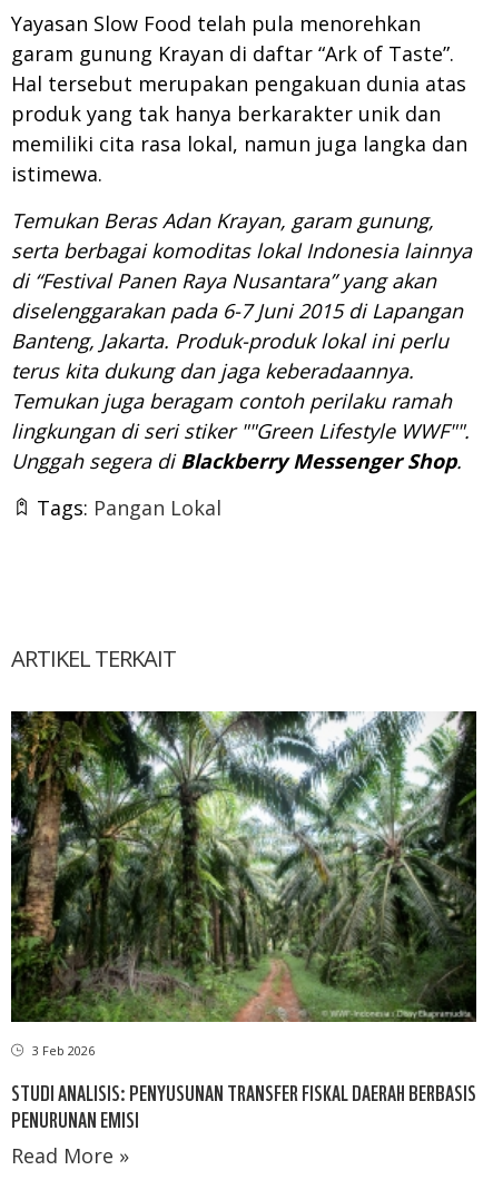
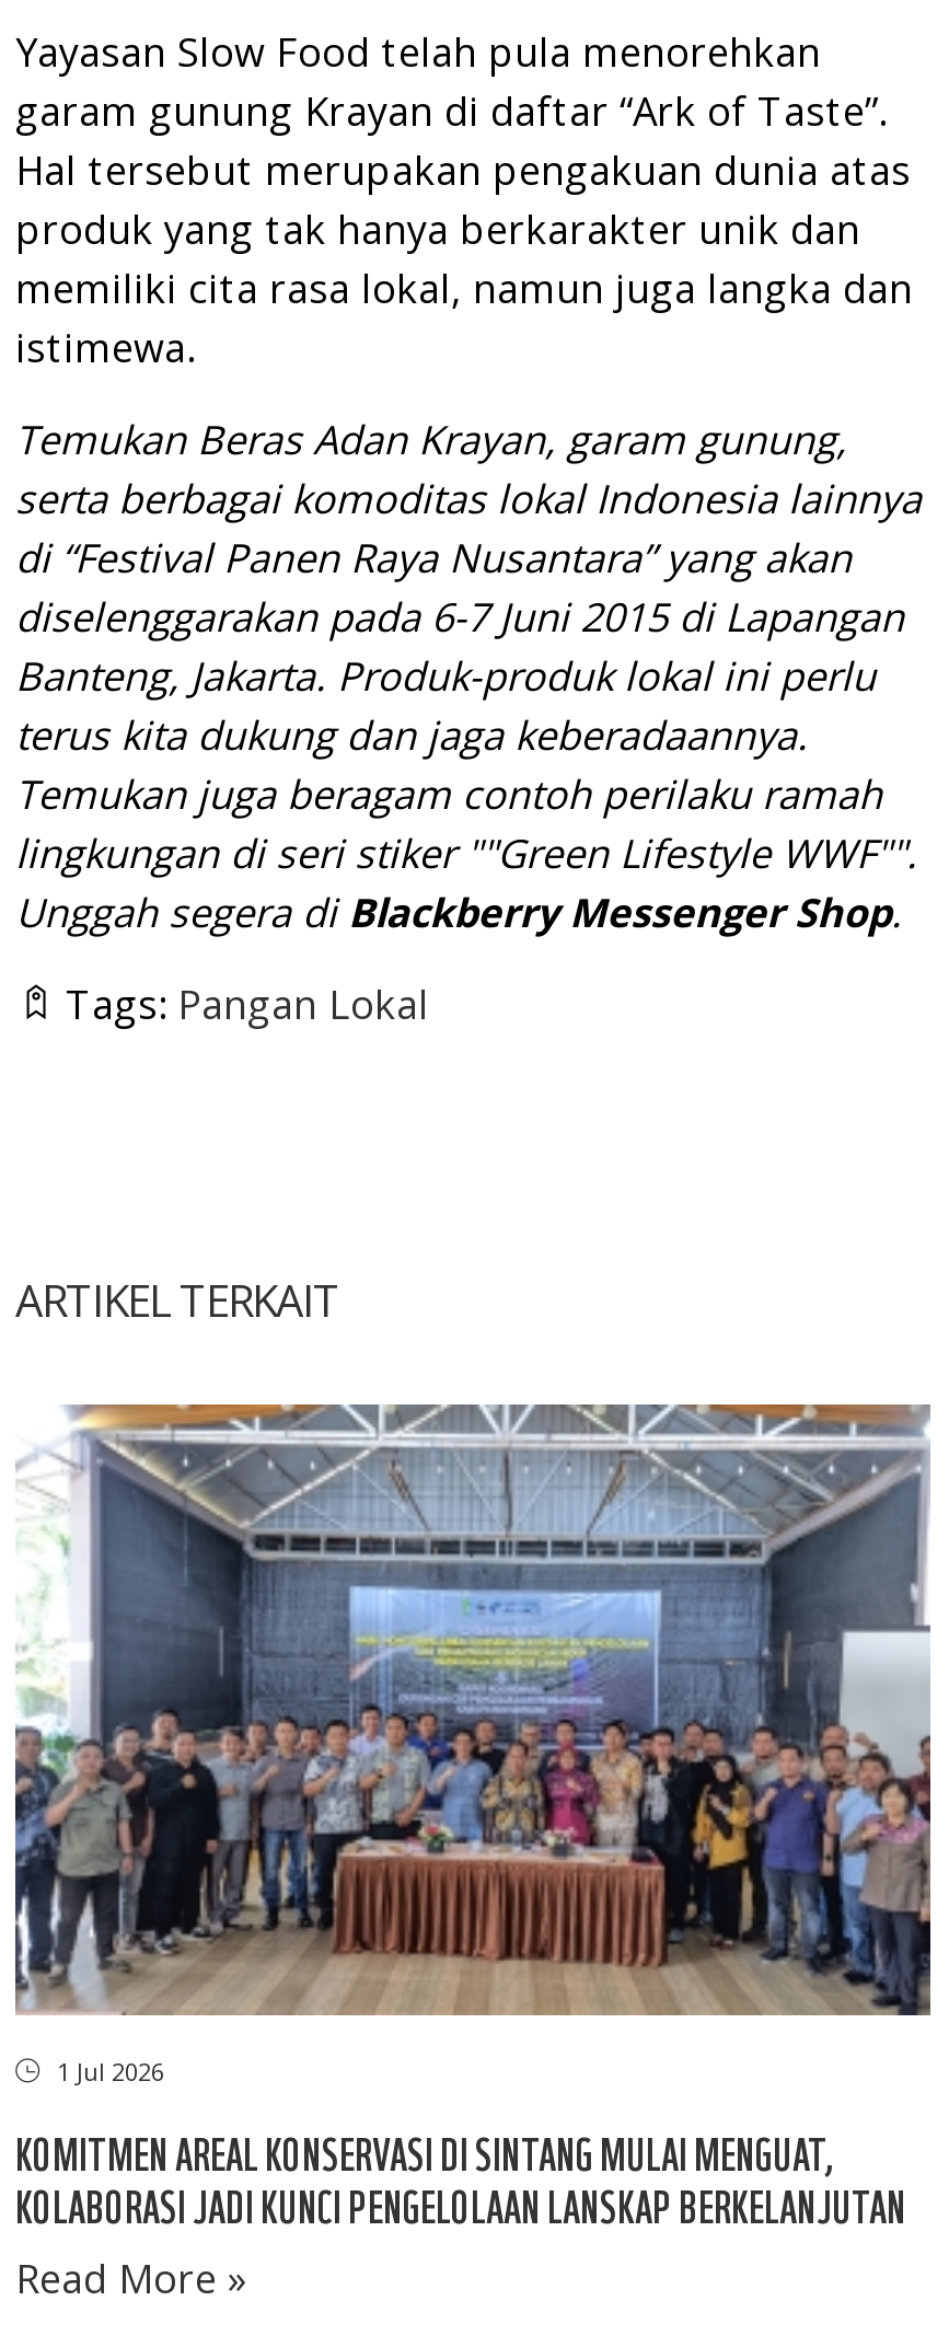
- [image]
- 3 Feb 2026
+ [image]
+ 1 Jul 2026

- STUDI ANALISIS: PENYUSUNAN TRANSFER FISKAL DAERAH BERBASIS
- PENURUNAN EMISI
+ KOMITMEN AREAL KONSERVASI DI SINTANG MULAI MENGUAT,
+ KOLABORASI JADI KUNCI PENGELOLAAN LANSKAP BERKELANJUTAN
